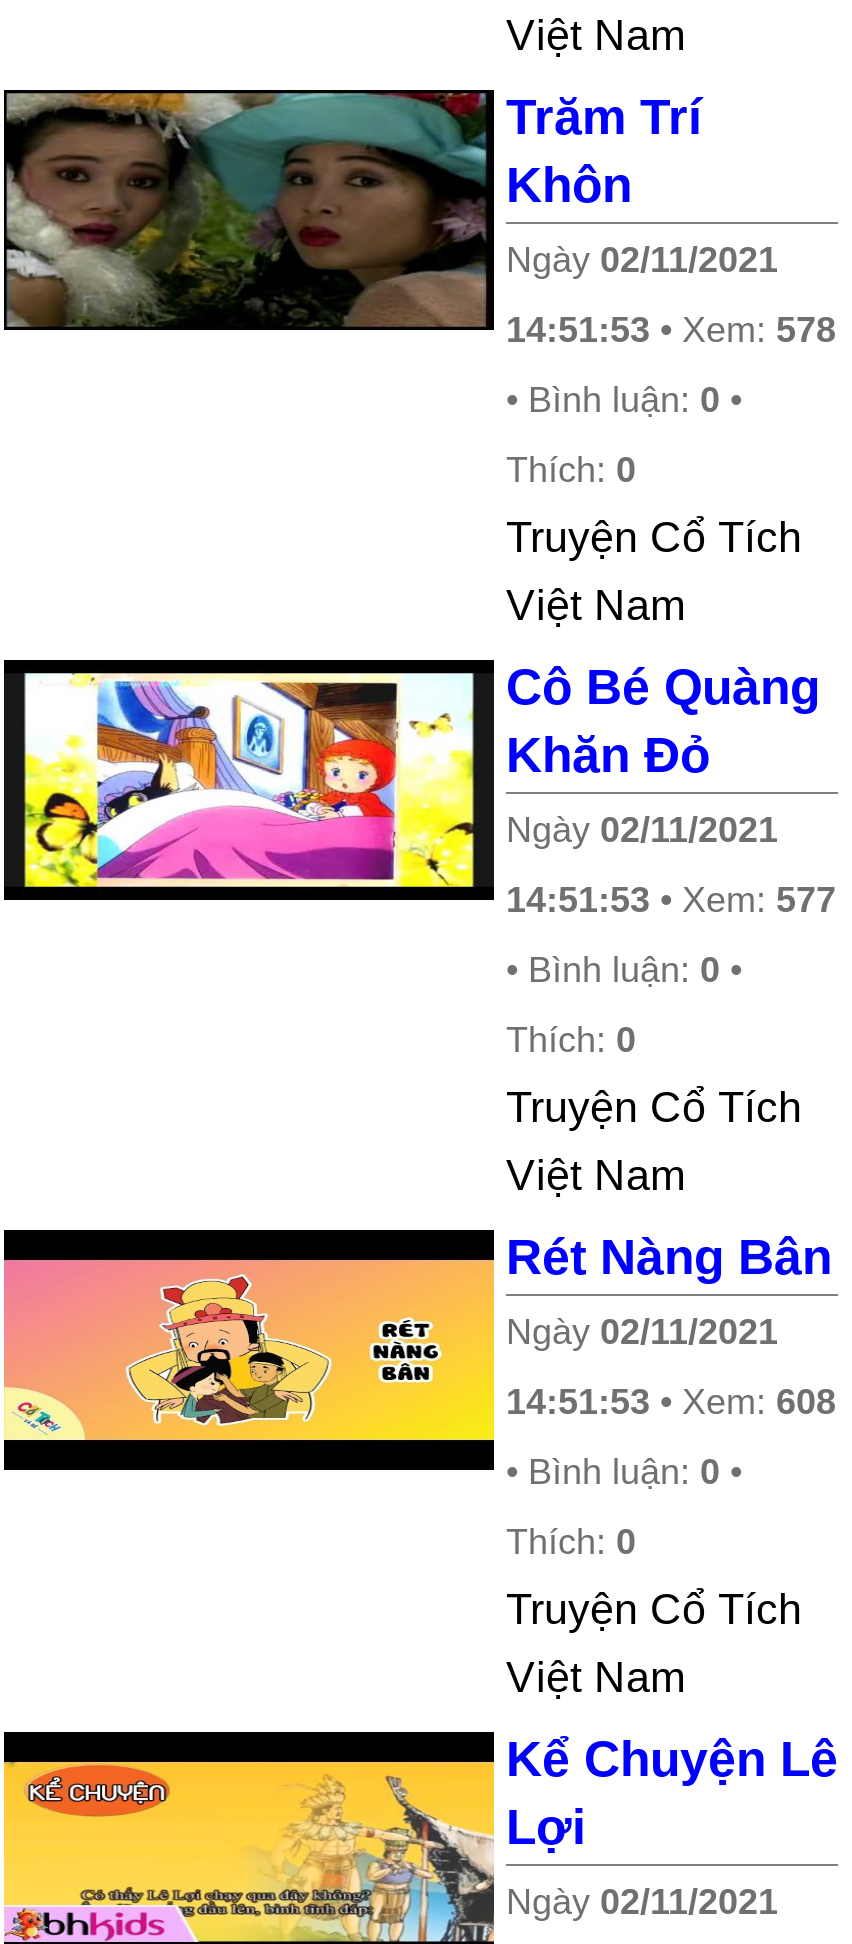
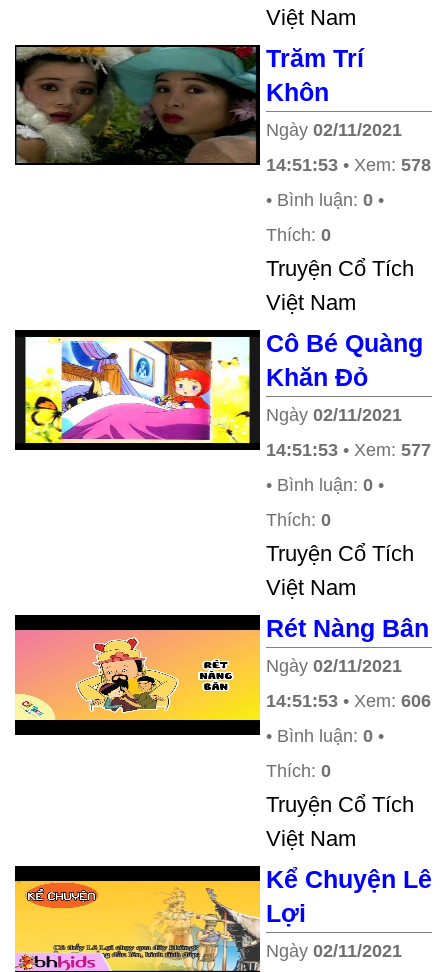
- 14:51:53 • Xem: 608
+ 14:51:53 • Xem: 606
